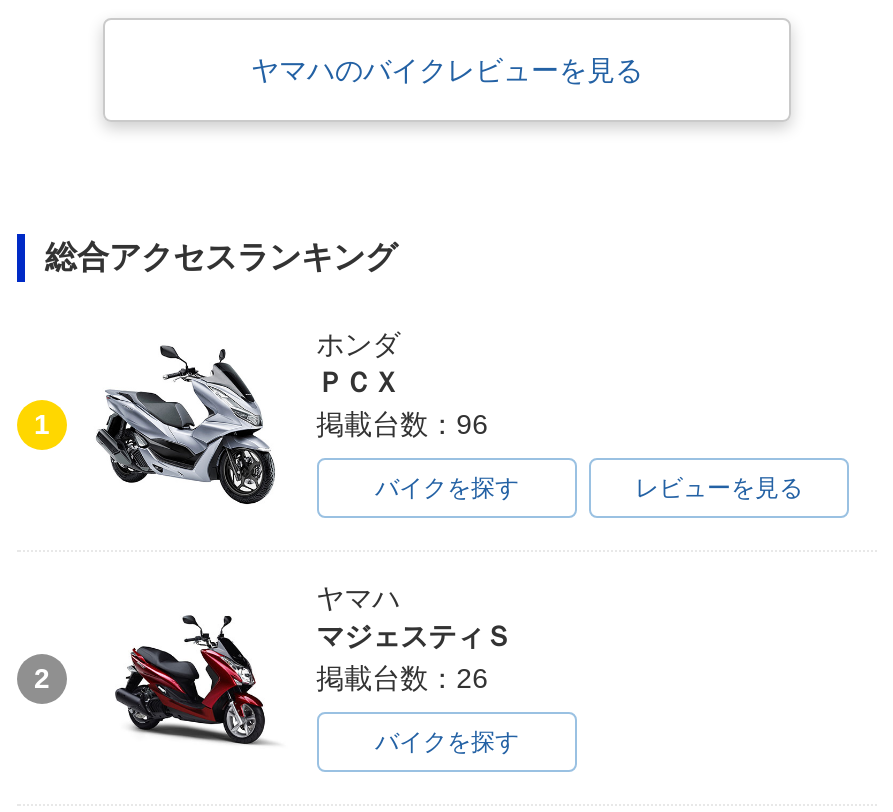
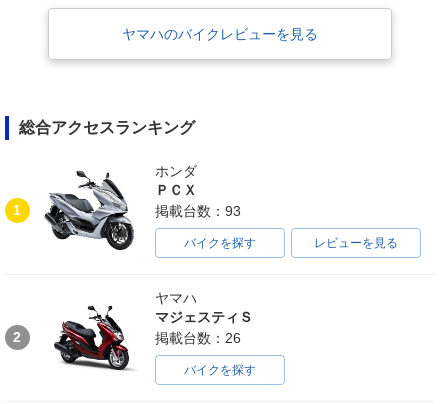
- 掲載台数：96
+ 掲載台数：93
